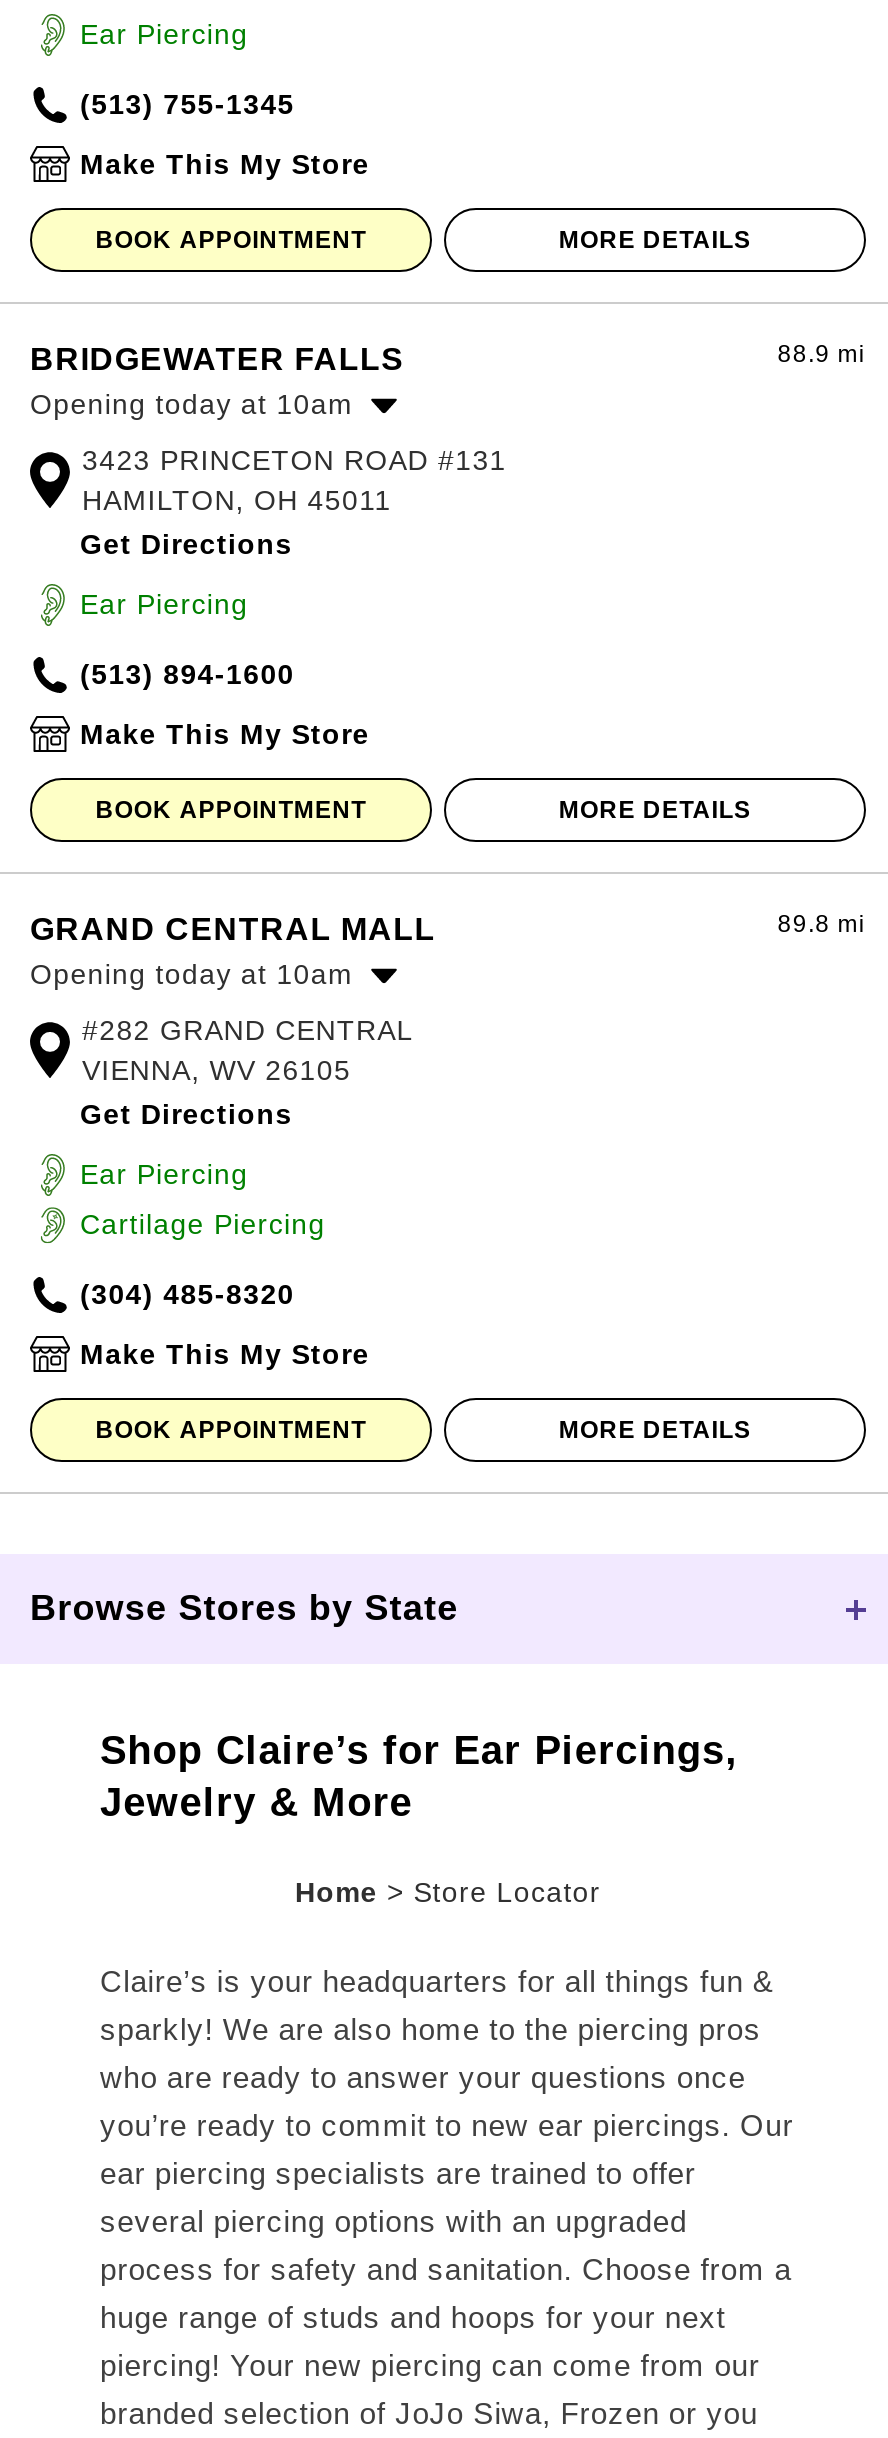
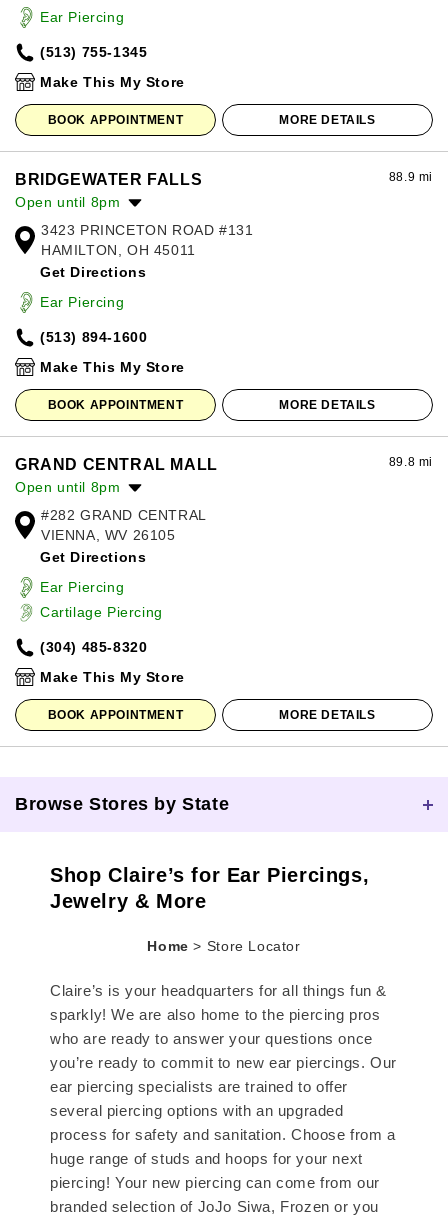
- Opening today at 10am
+ Open until 8pm

- Opening today at 10am
+ Open until 8pm
